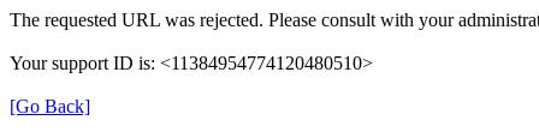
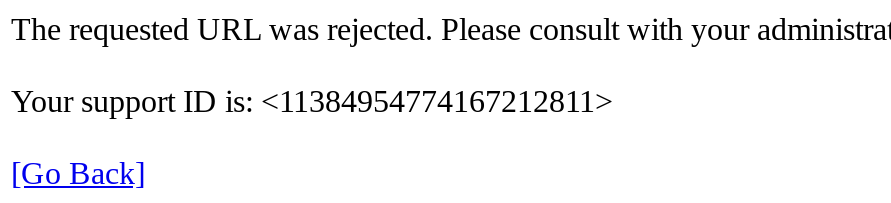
- Your support ID is: <11384954774120480510>
+ Your support ID is: <11384954774167212811>
